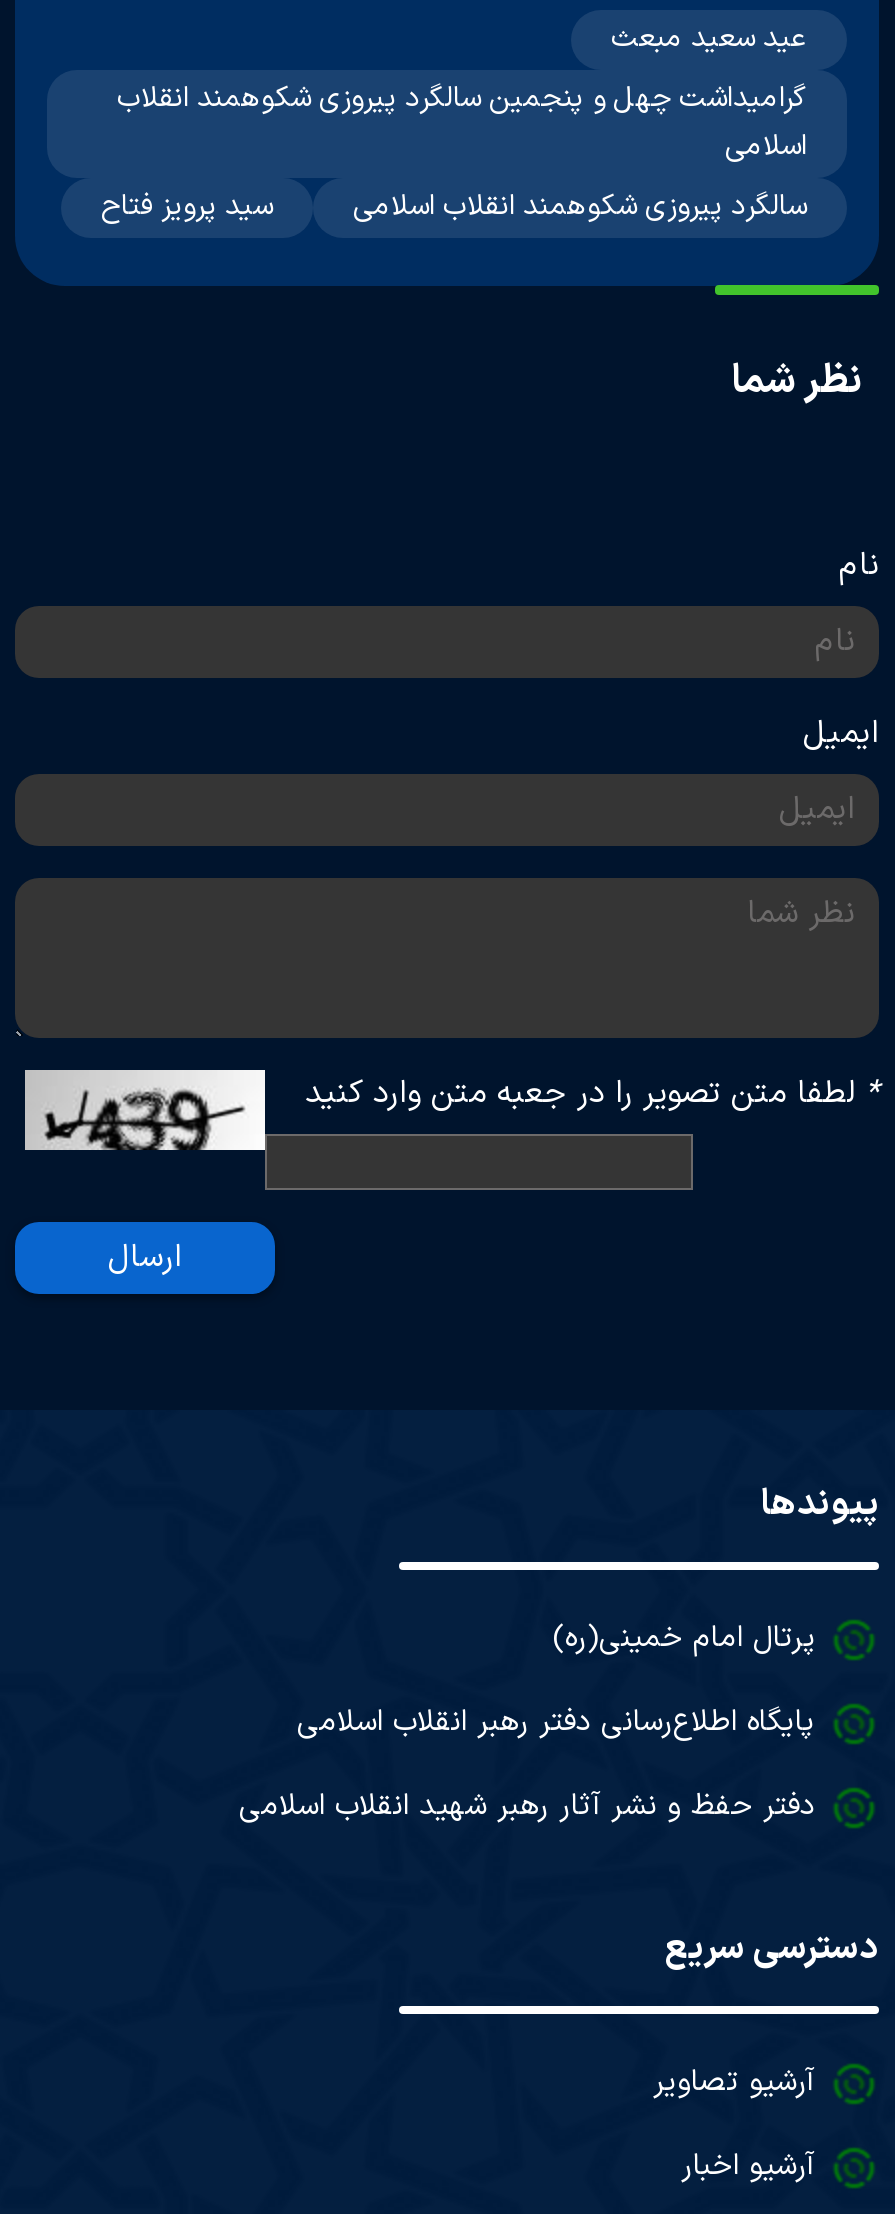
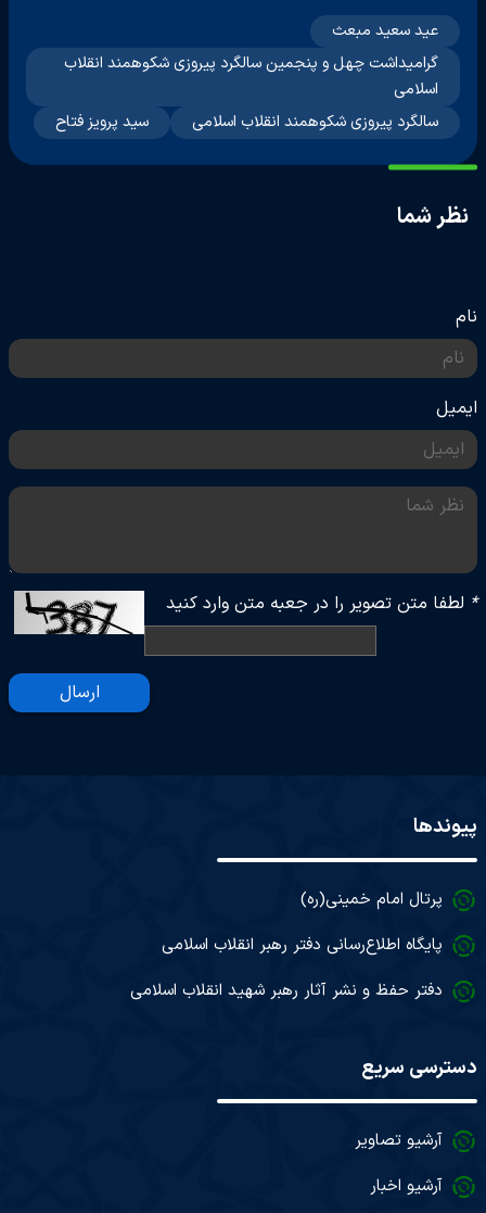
- [image]
+ [image]
